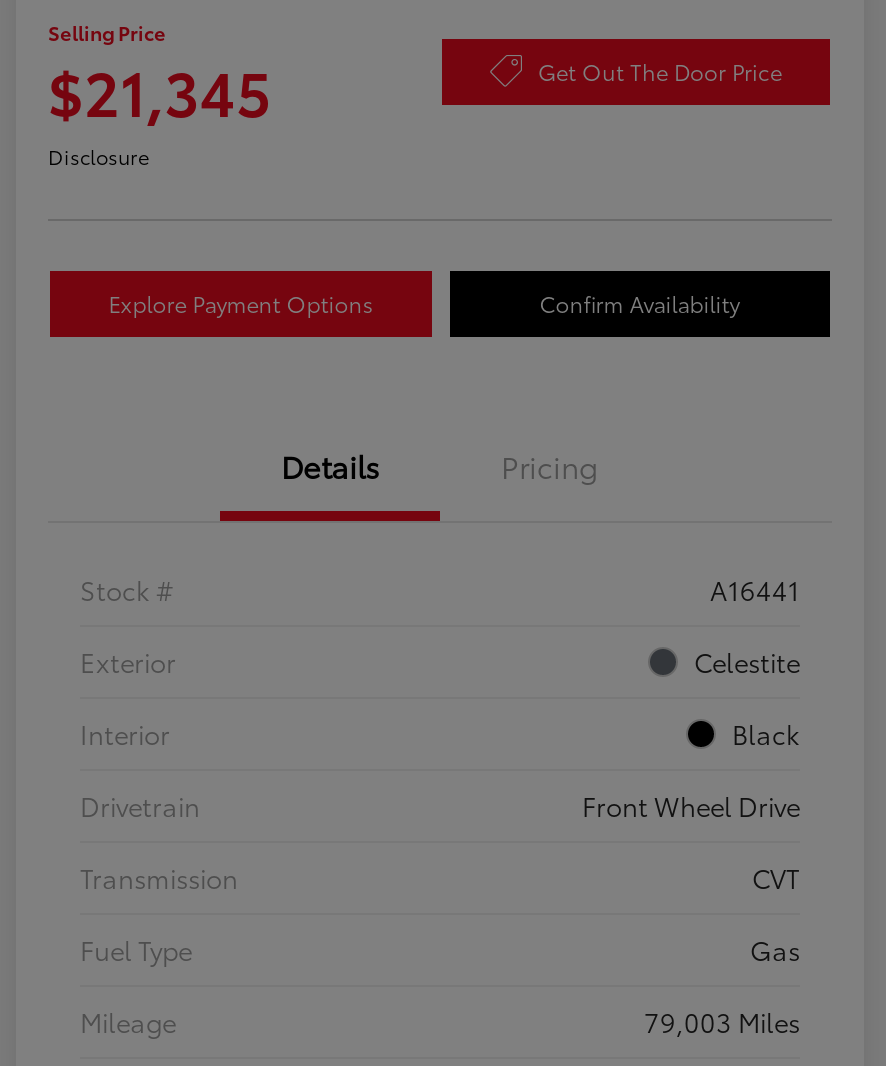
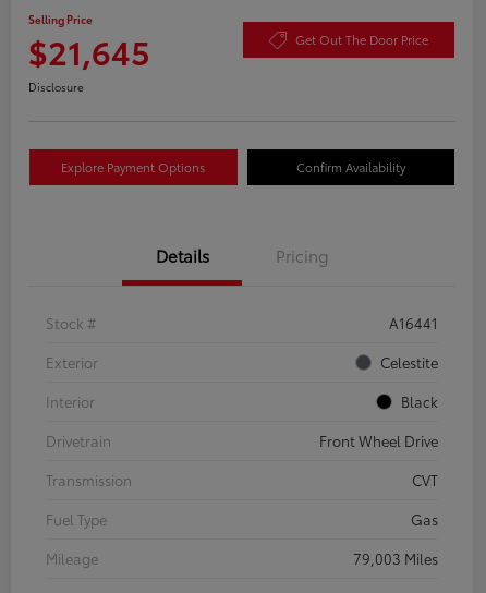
- $21,345
+ $21,645
